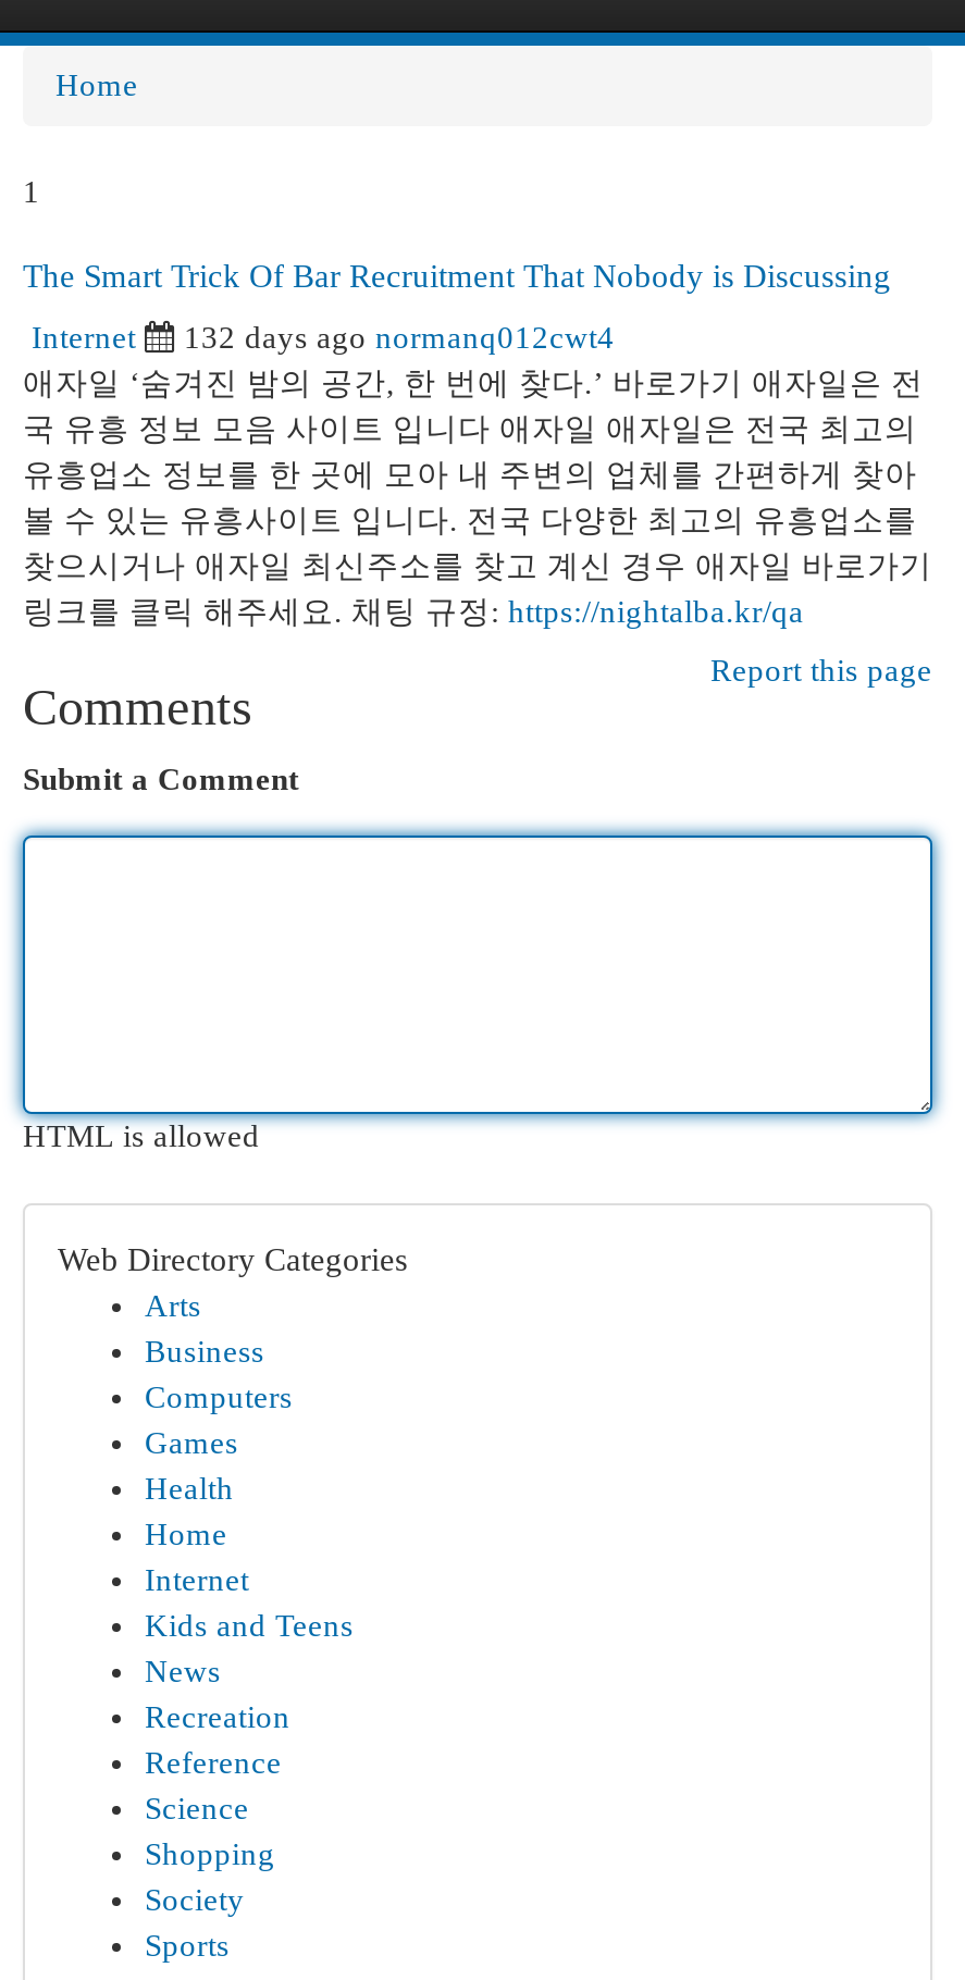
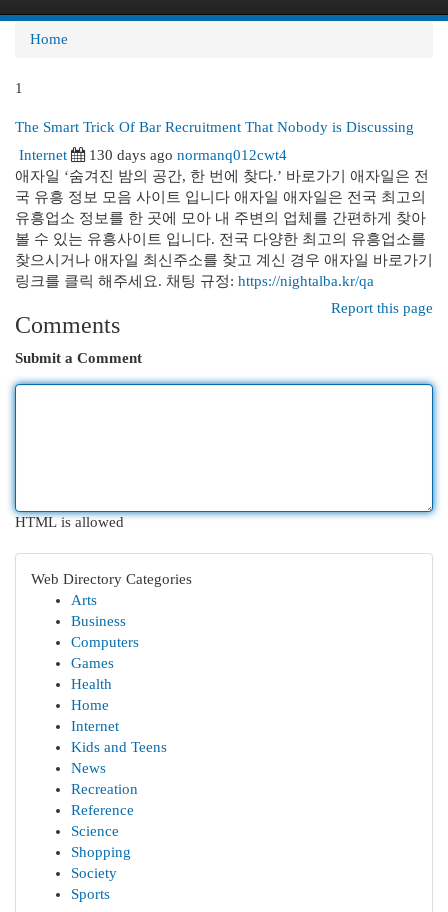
- 132 days ago normanq012cwt4
+ 130 days ago normanq012cwt4
